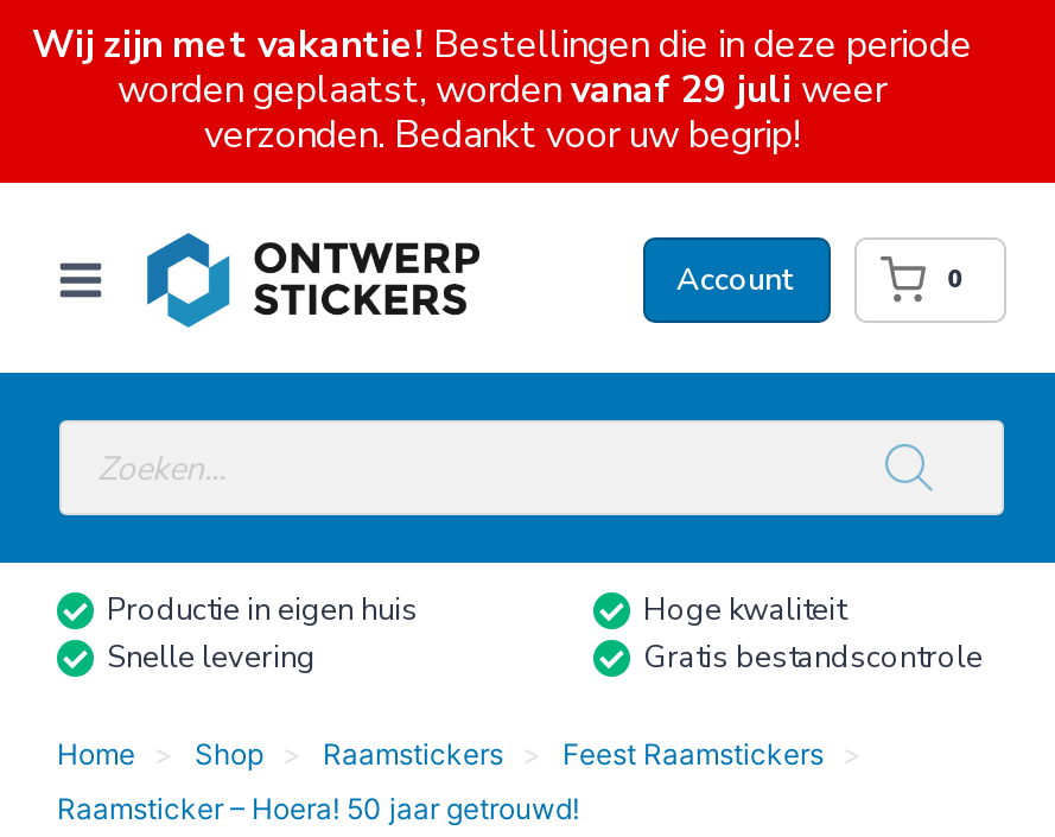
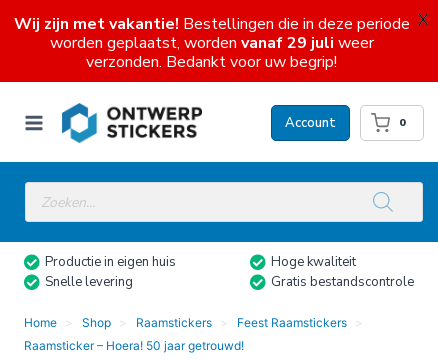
+ X
